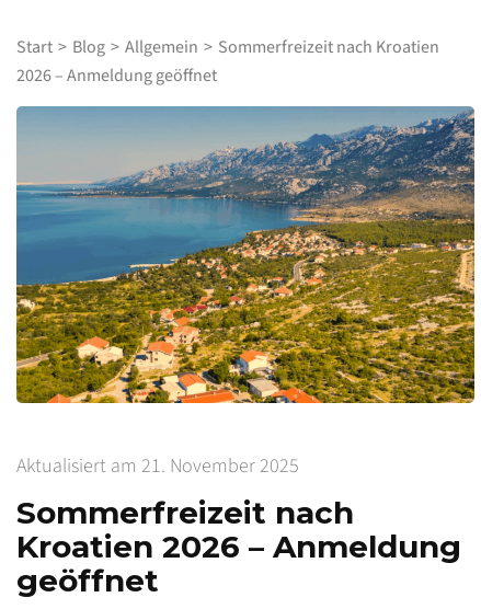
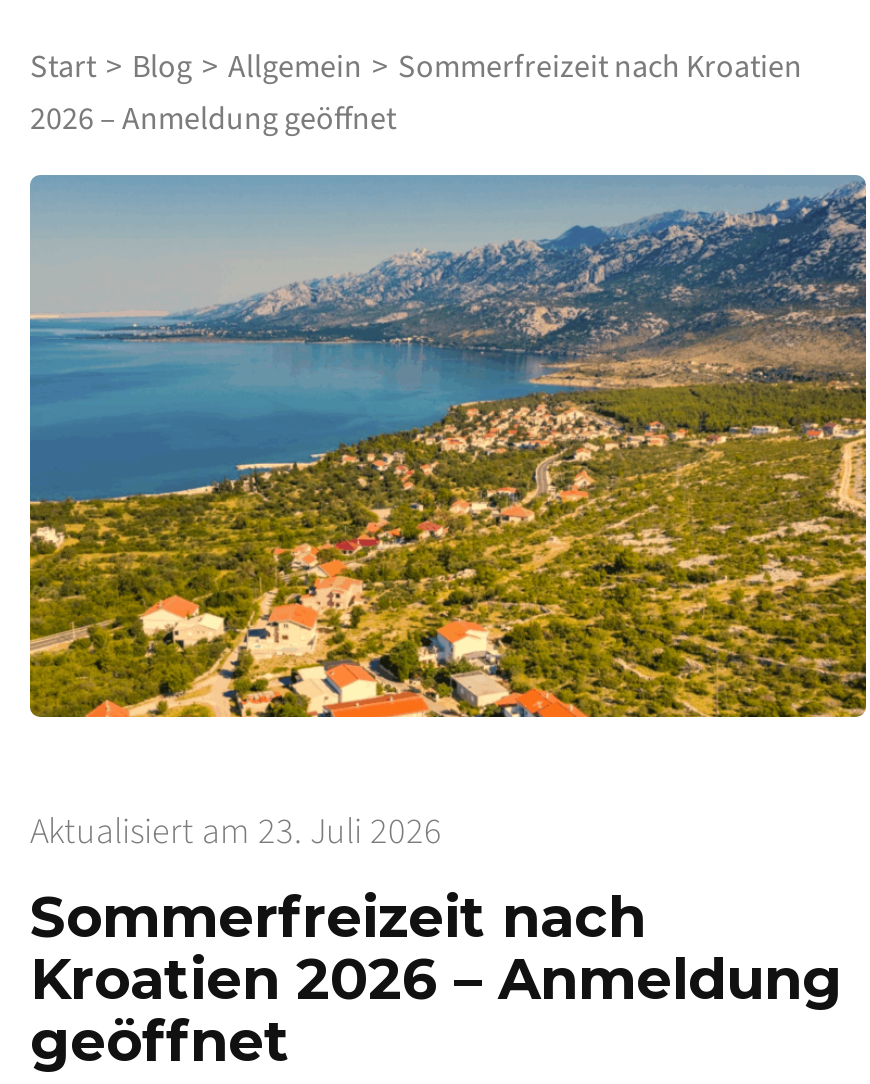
- Aktualisiert am 21. November 2025
+ Aktualisiert am 23. Juli 2026
